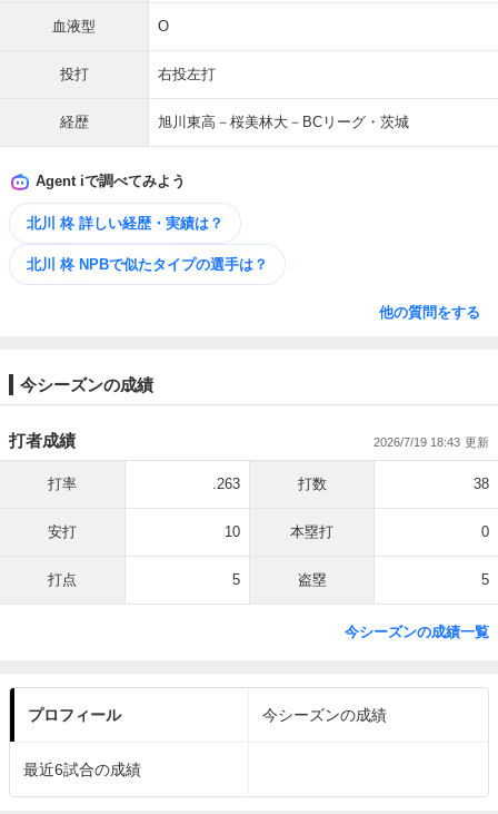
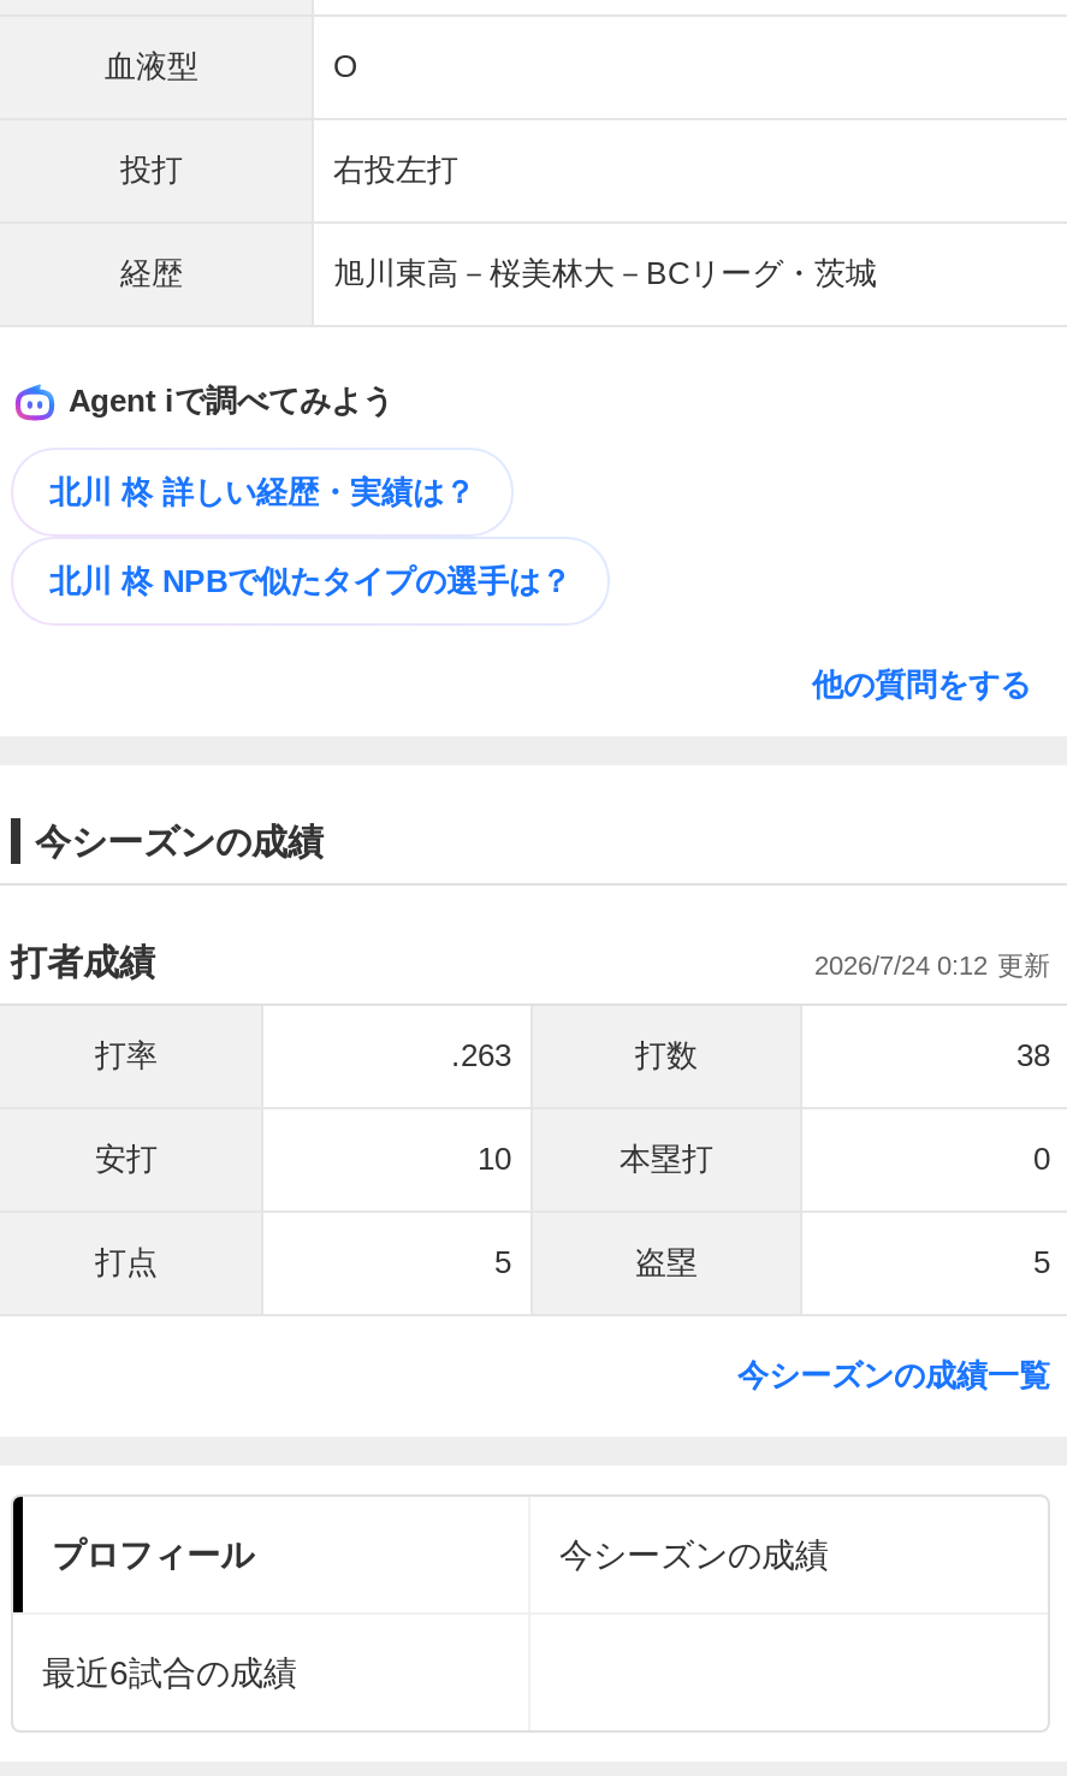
- 2026/7/19 18:43
+ 2026/7/24 0:12
